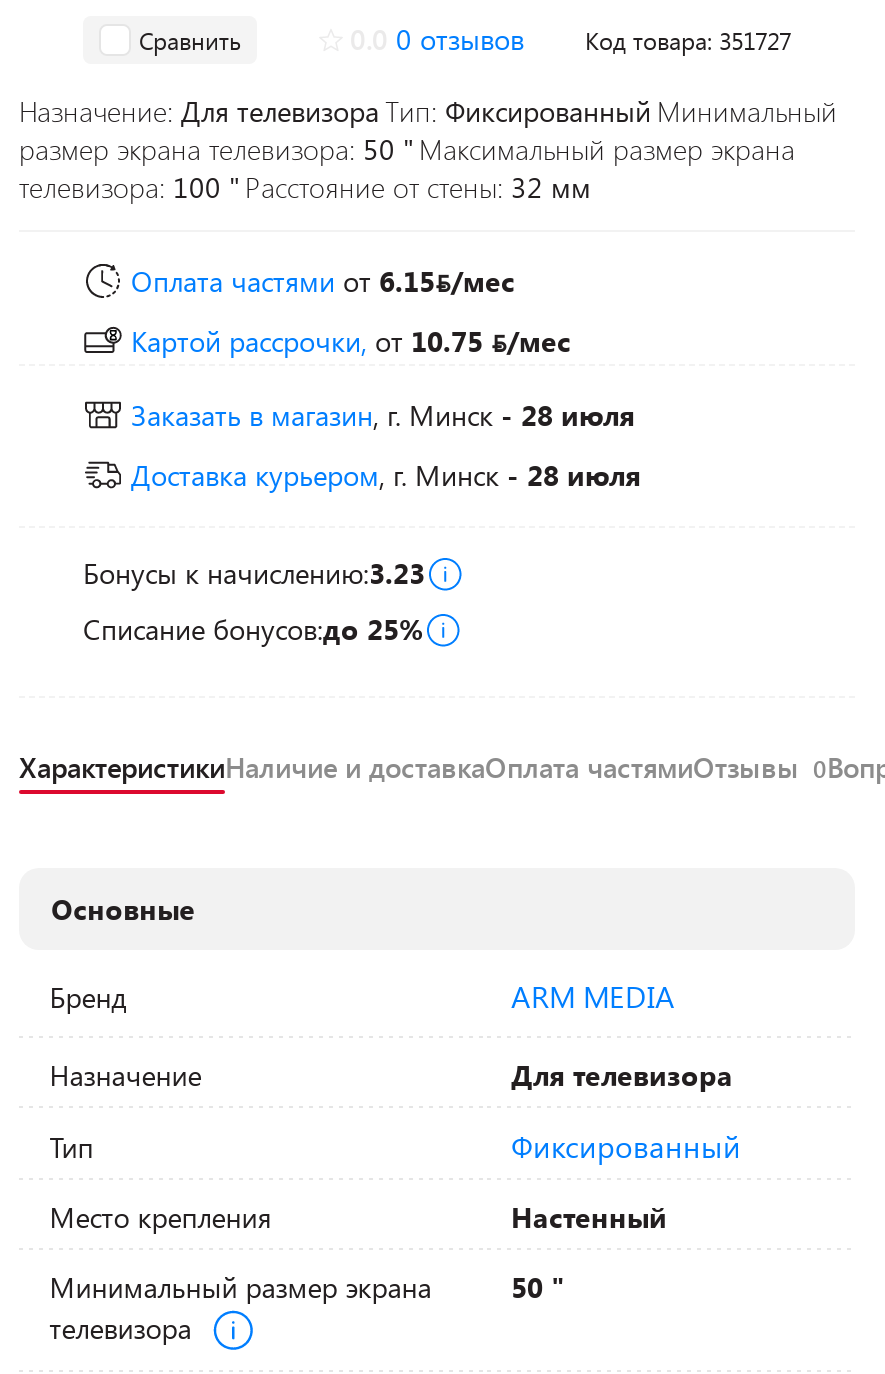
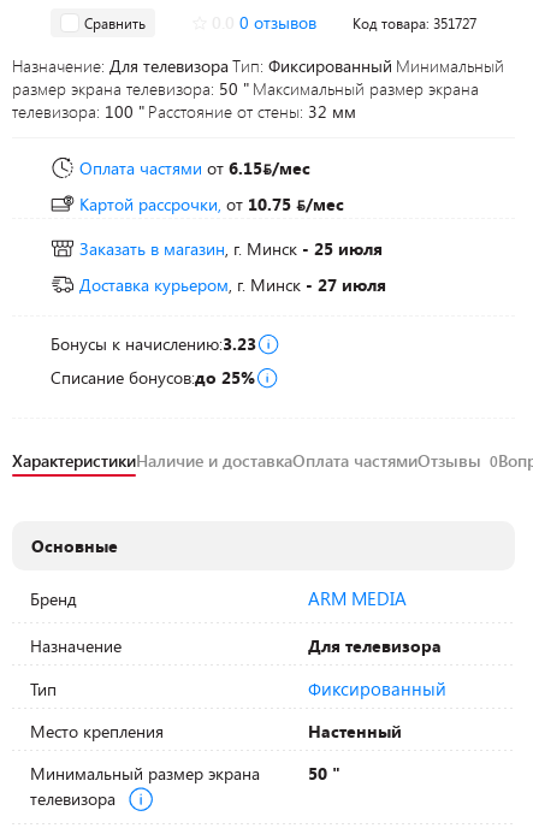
- Заказать в магазин, г. Минск - 28 июля
+ Заказать в магазин, г. Минск - 25 июля

- Доставка курьером, г. Минск - 28 июля
+ Доставка курьером, г. Минск - 27 июля
